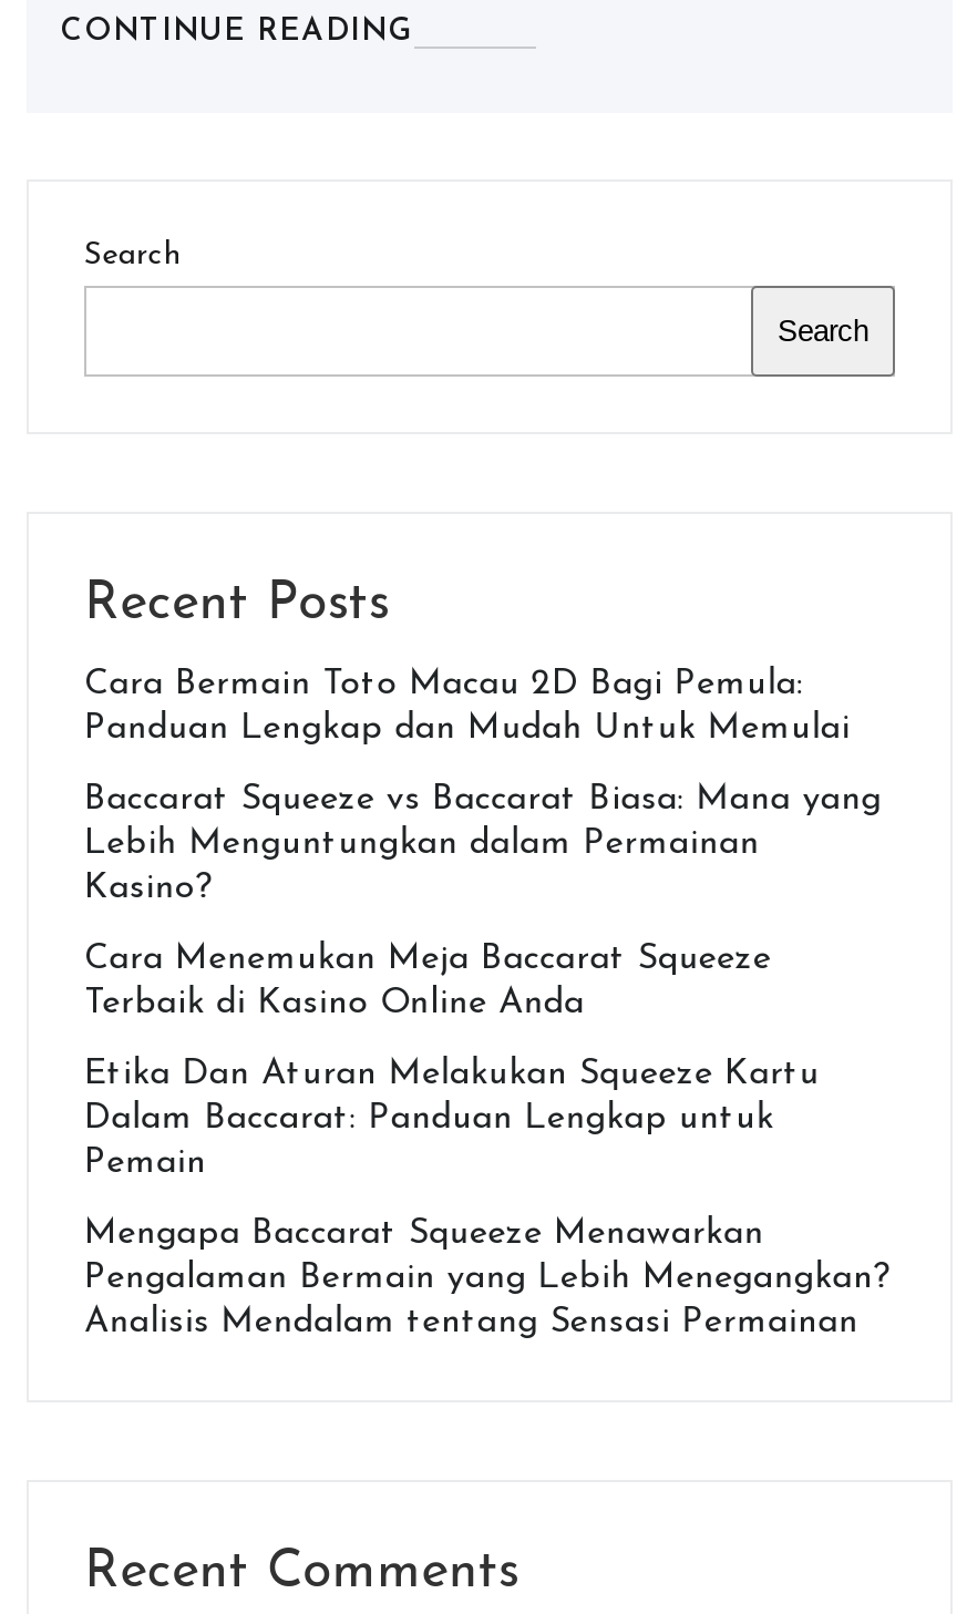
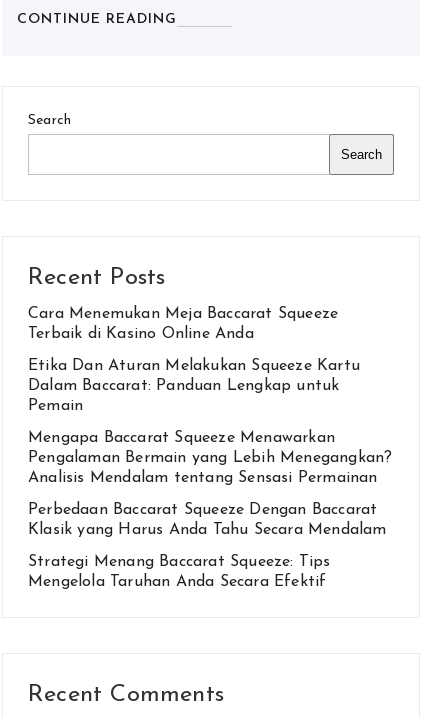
- Cara Bermain Toto Macau 2D Bagi Pemula:
- Panduan Lengkap dan Mudah Untuk Memulai
- Baccarat Squeeze vs Baccarat Biasa: Mana yang
- Lebih Menguntungkan dalam Permainan
- Kasino?

moved up: Cara Menemukan Meja Baccarat Squeeze | Terbaik di Kasino Online Anda | Etika Dan Aturan Melakukan Squeeze Kartu | Dalam Baccarat: Panduan Lengkap untuk | Pemain | Mengapa Baccarat Squeeze Menawarkan | Pengalaman Bermain yang Lebih Menegangkan? | Analisis Mendalam tentang Sensasi Permainan

+ Perbedaan Baccarat Squeeze Dengan Baccarat
+ Klasik yang Harus Anda Tahu Secara Mendalam
+ Strategi Menang Baccarat Squeeze: Tips
+ Mengelola Taruhan Anda Secara Efektif
